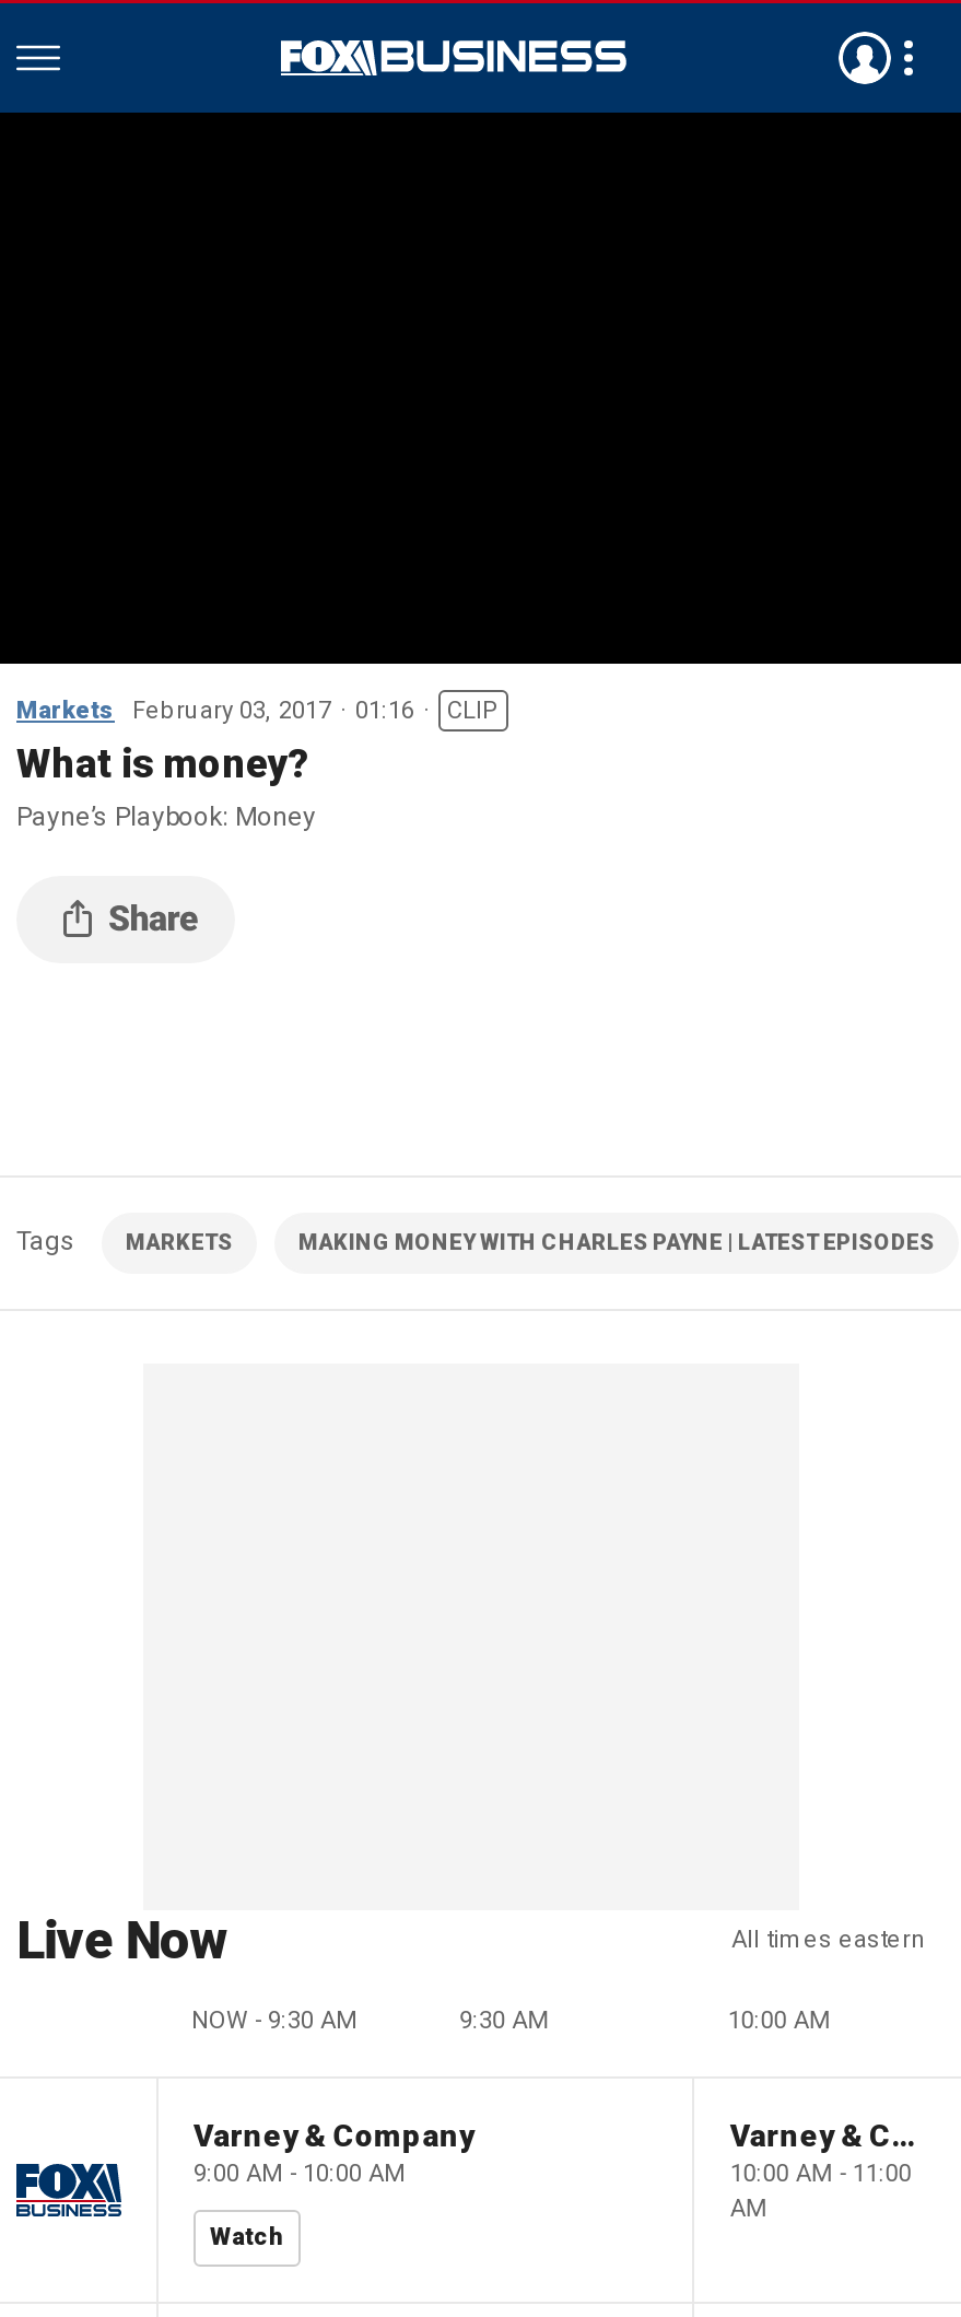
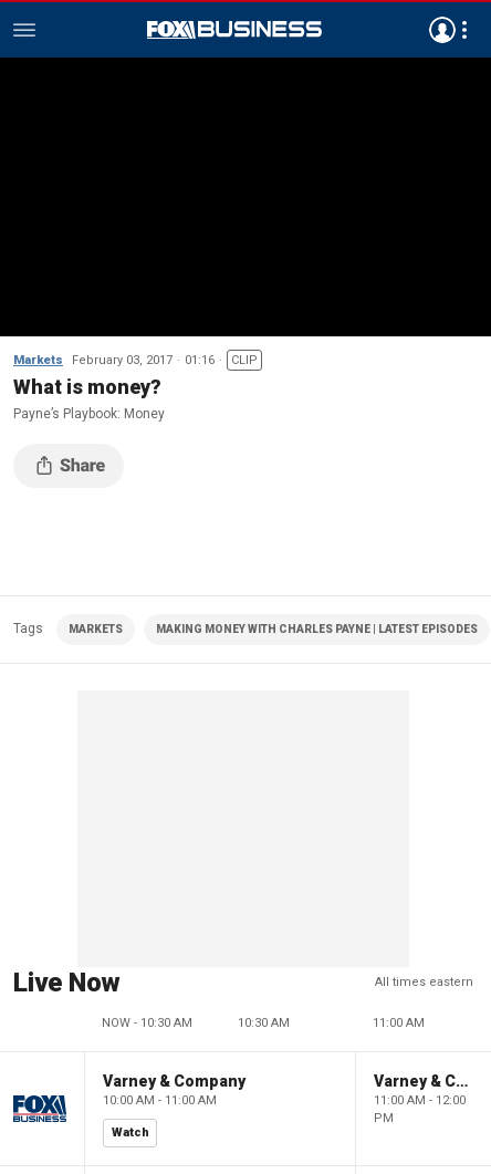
- NOW - 9:30 AM
+ NOW - 10:30 AM

- 9:30 AM
+ 10:30 AM

- 10:00 AM
+ 11:00 AM

- 9:00 AM - 10:00 AM
+ 10:00 AM - 11:00 AM

- 10:00 AM - 11:00
- AM
+ 11:00 AM - 12:00
+ PM
